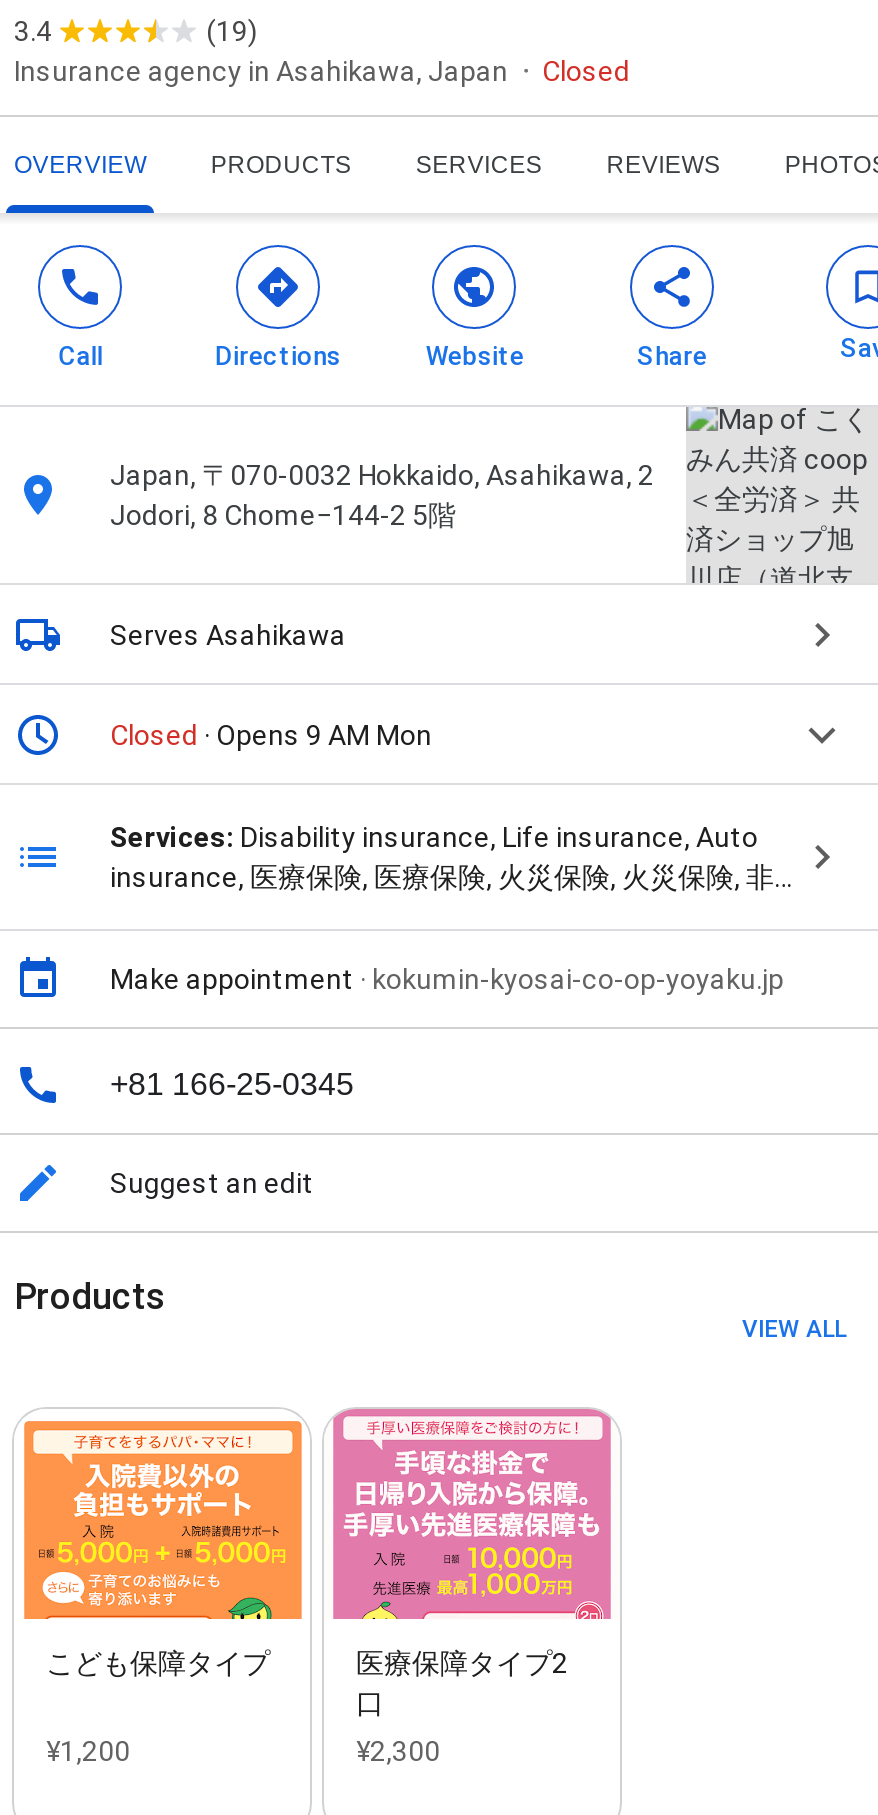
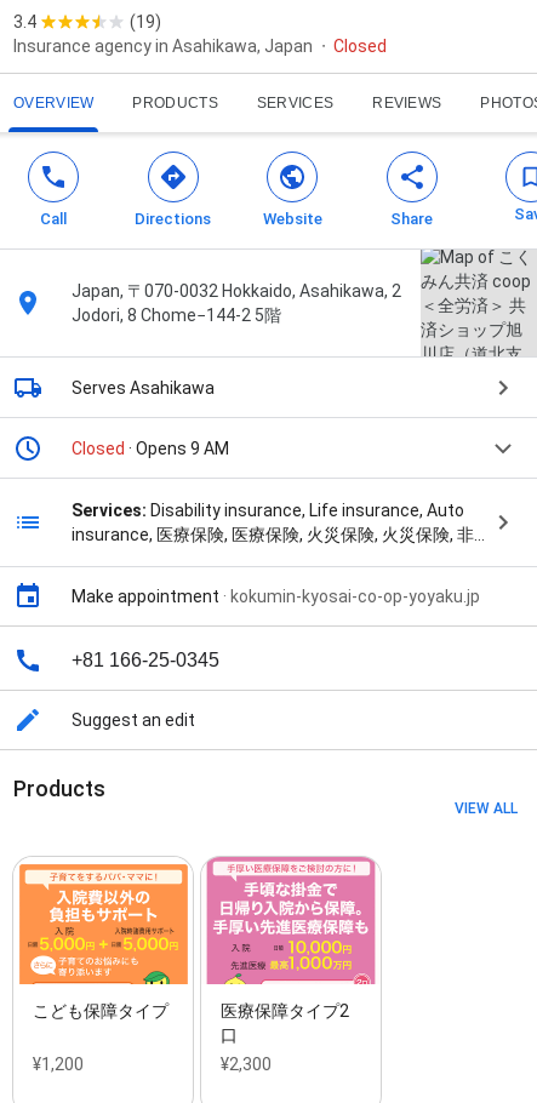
- Closed · Opens 9 AM Mon
+ Closed · Opens 9 AM
